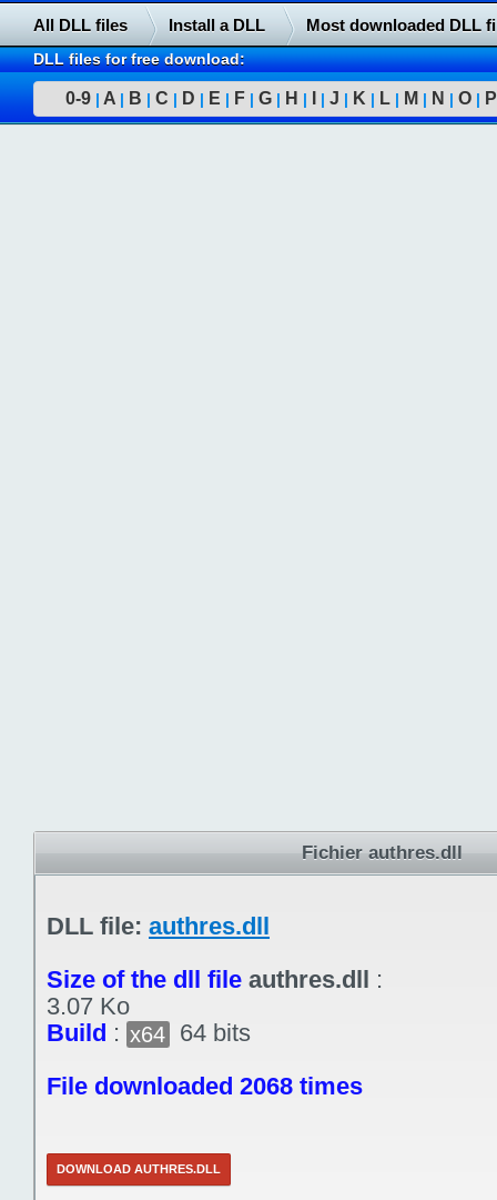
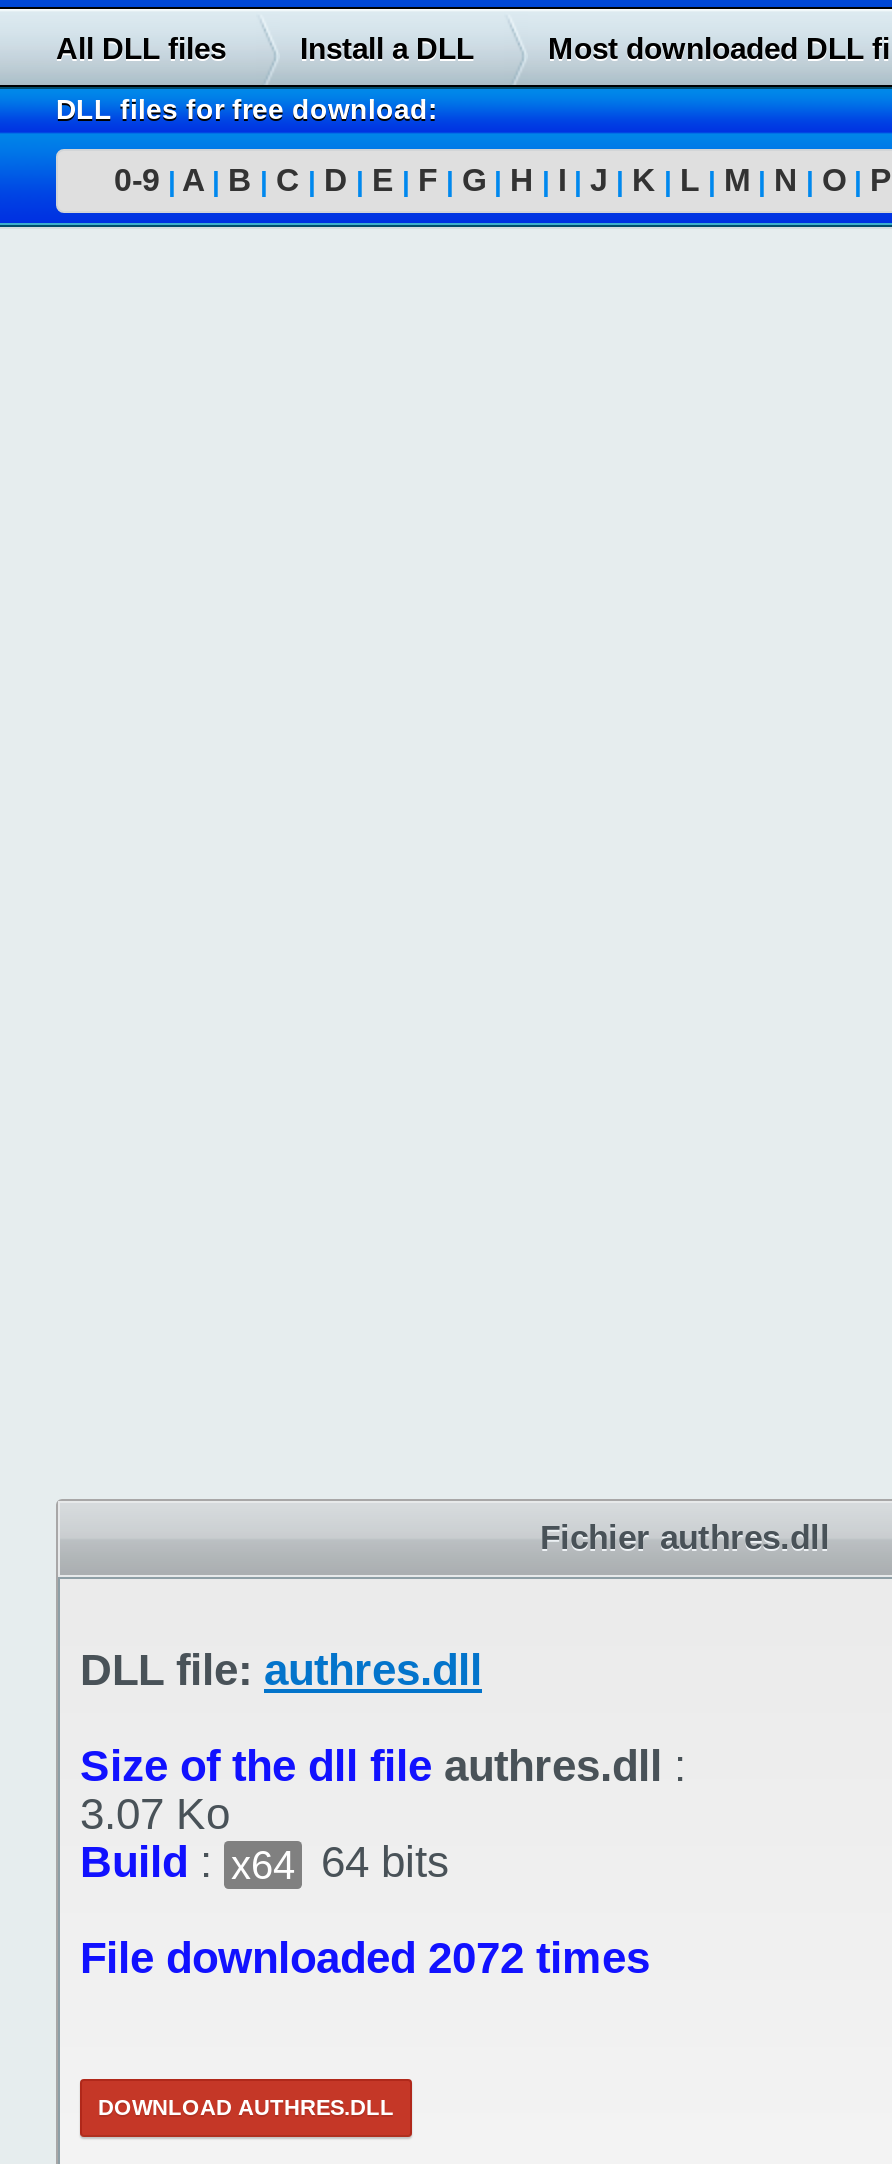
- File downloaded 2068 times
+ File downloaded 2072 times
